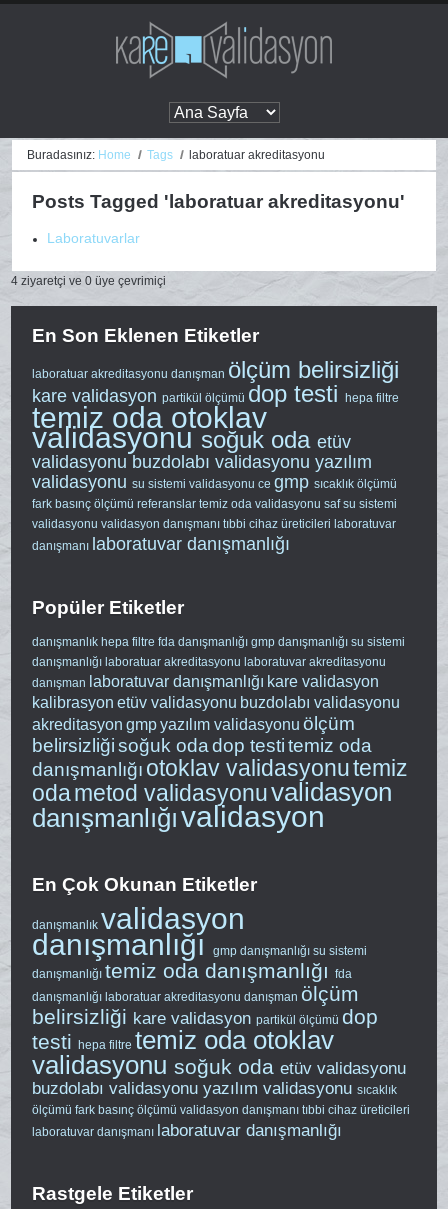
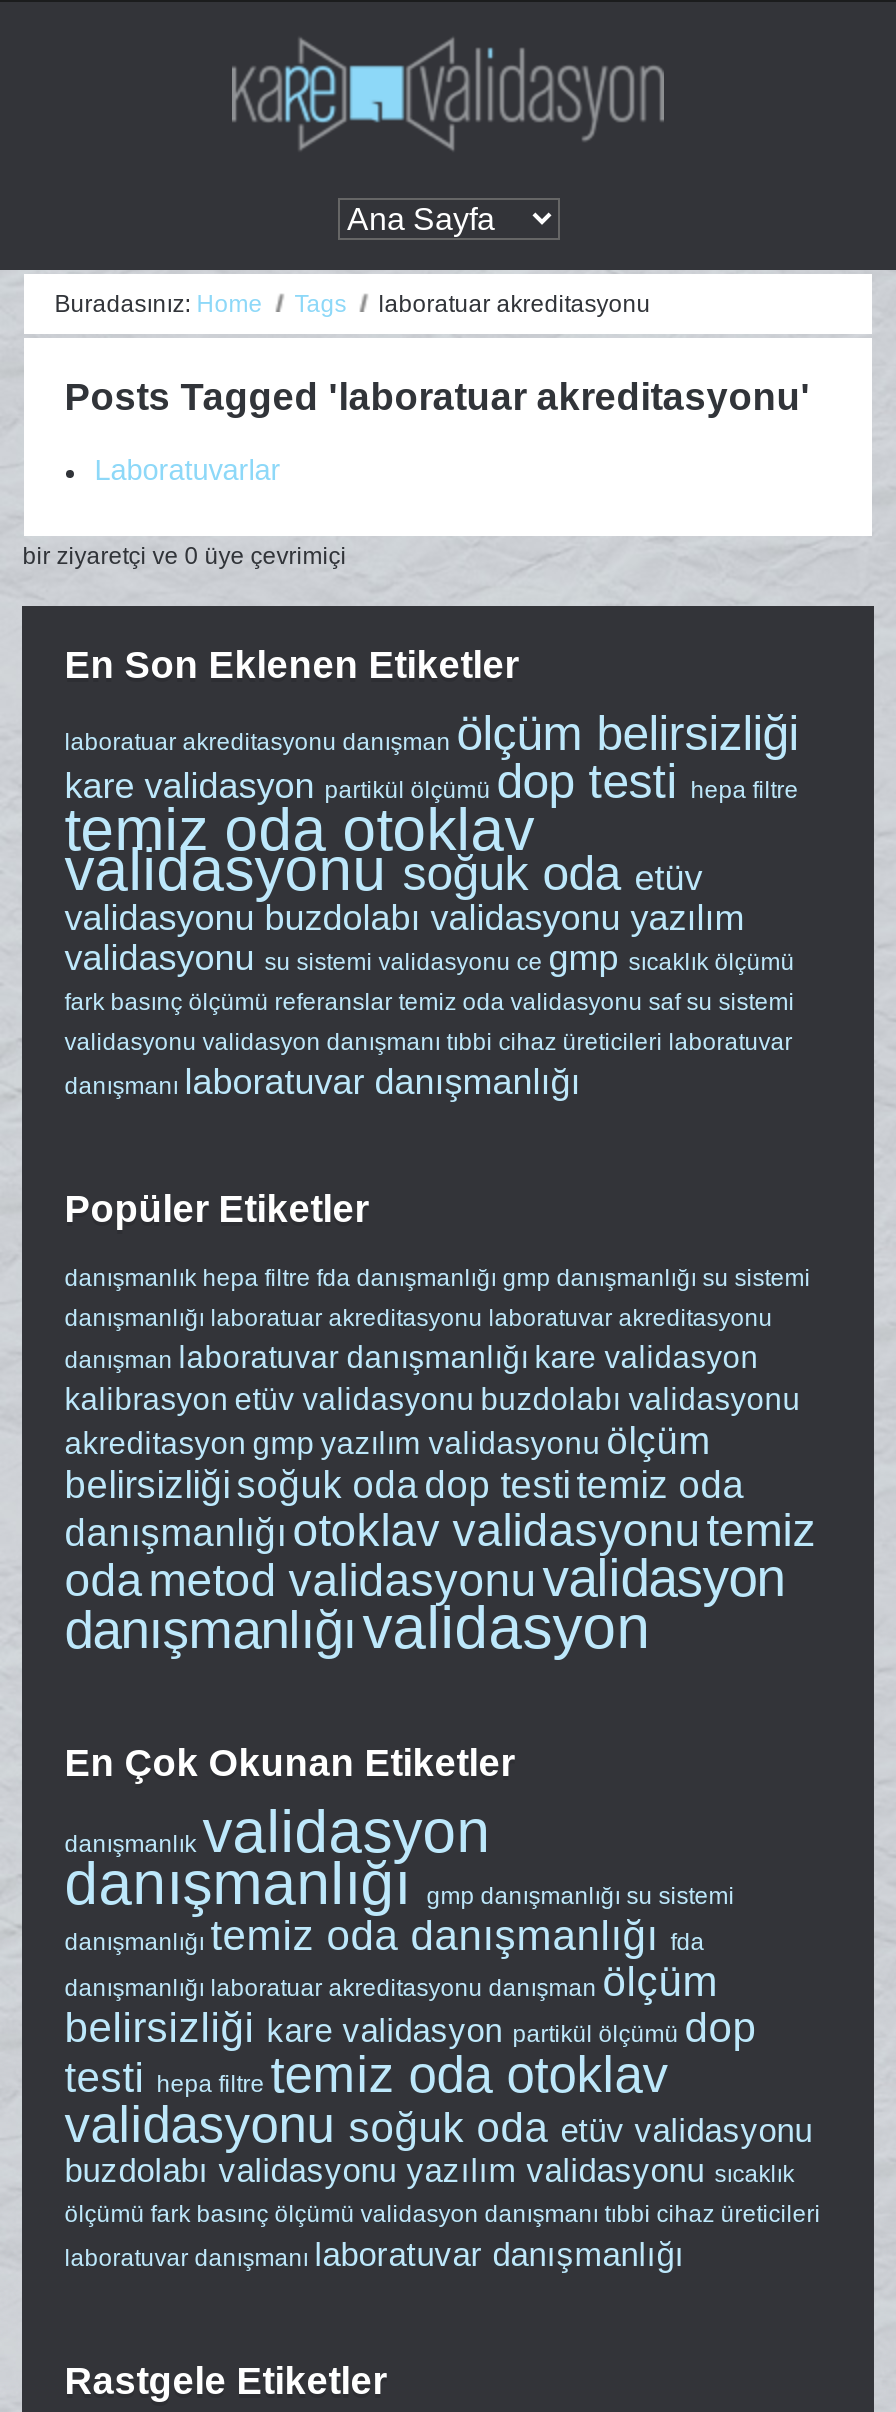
- 4 ziyaretçi ve 0 üye çevrimiçi
+ bir ziyaretçi ve 0 üye çevrimiçi
